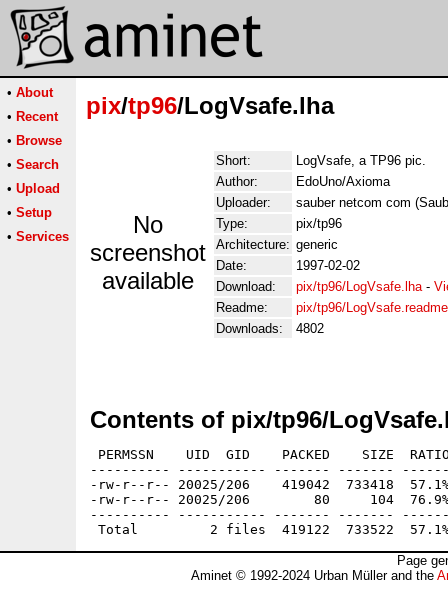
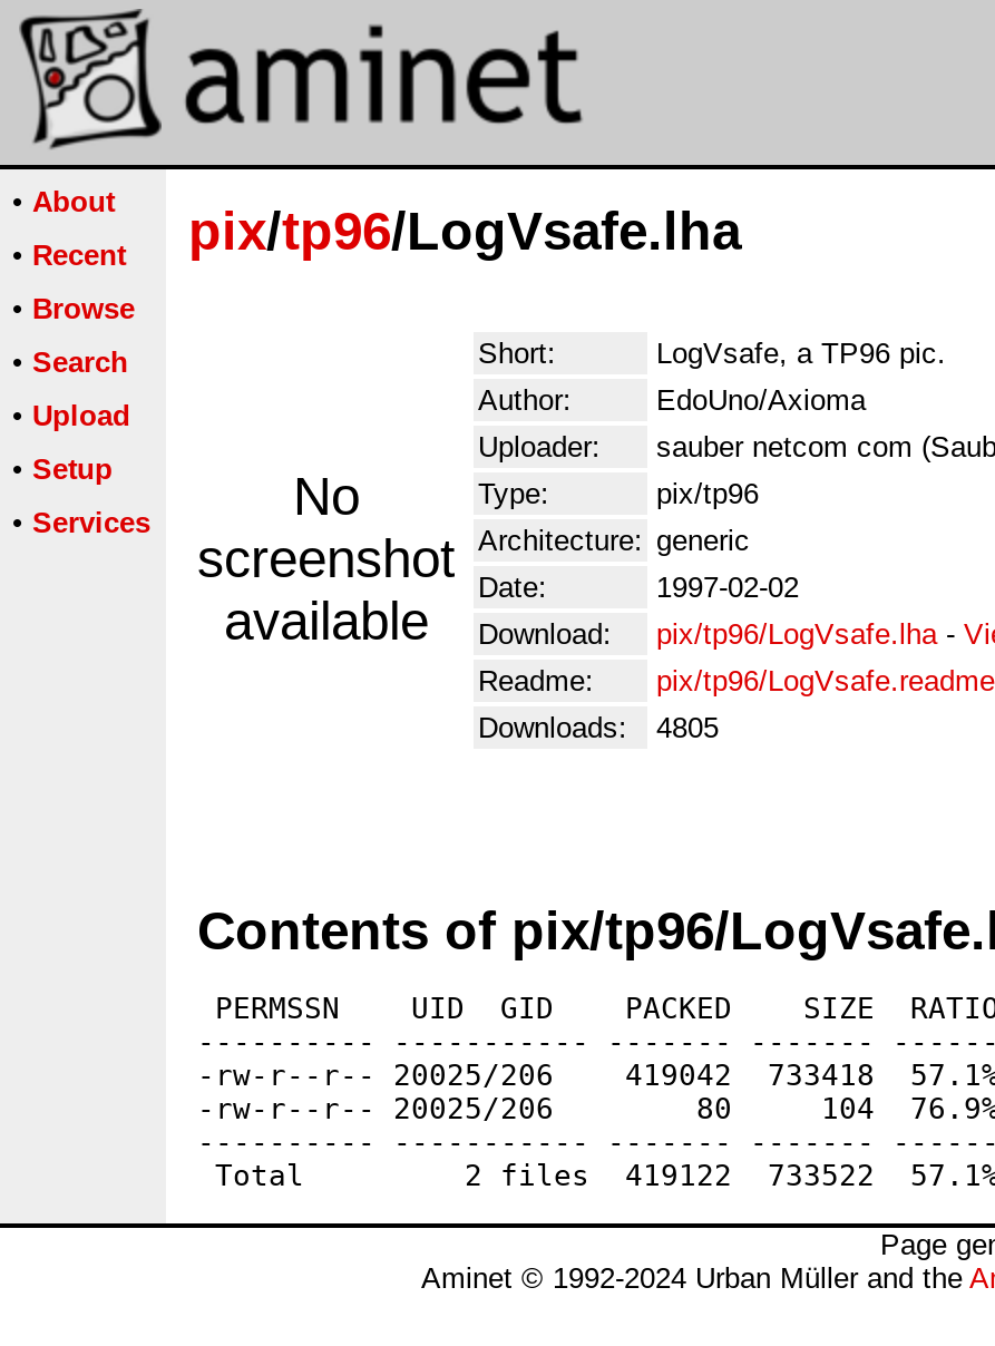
- Downloads: 4802
+ Downloads: 4805
